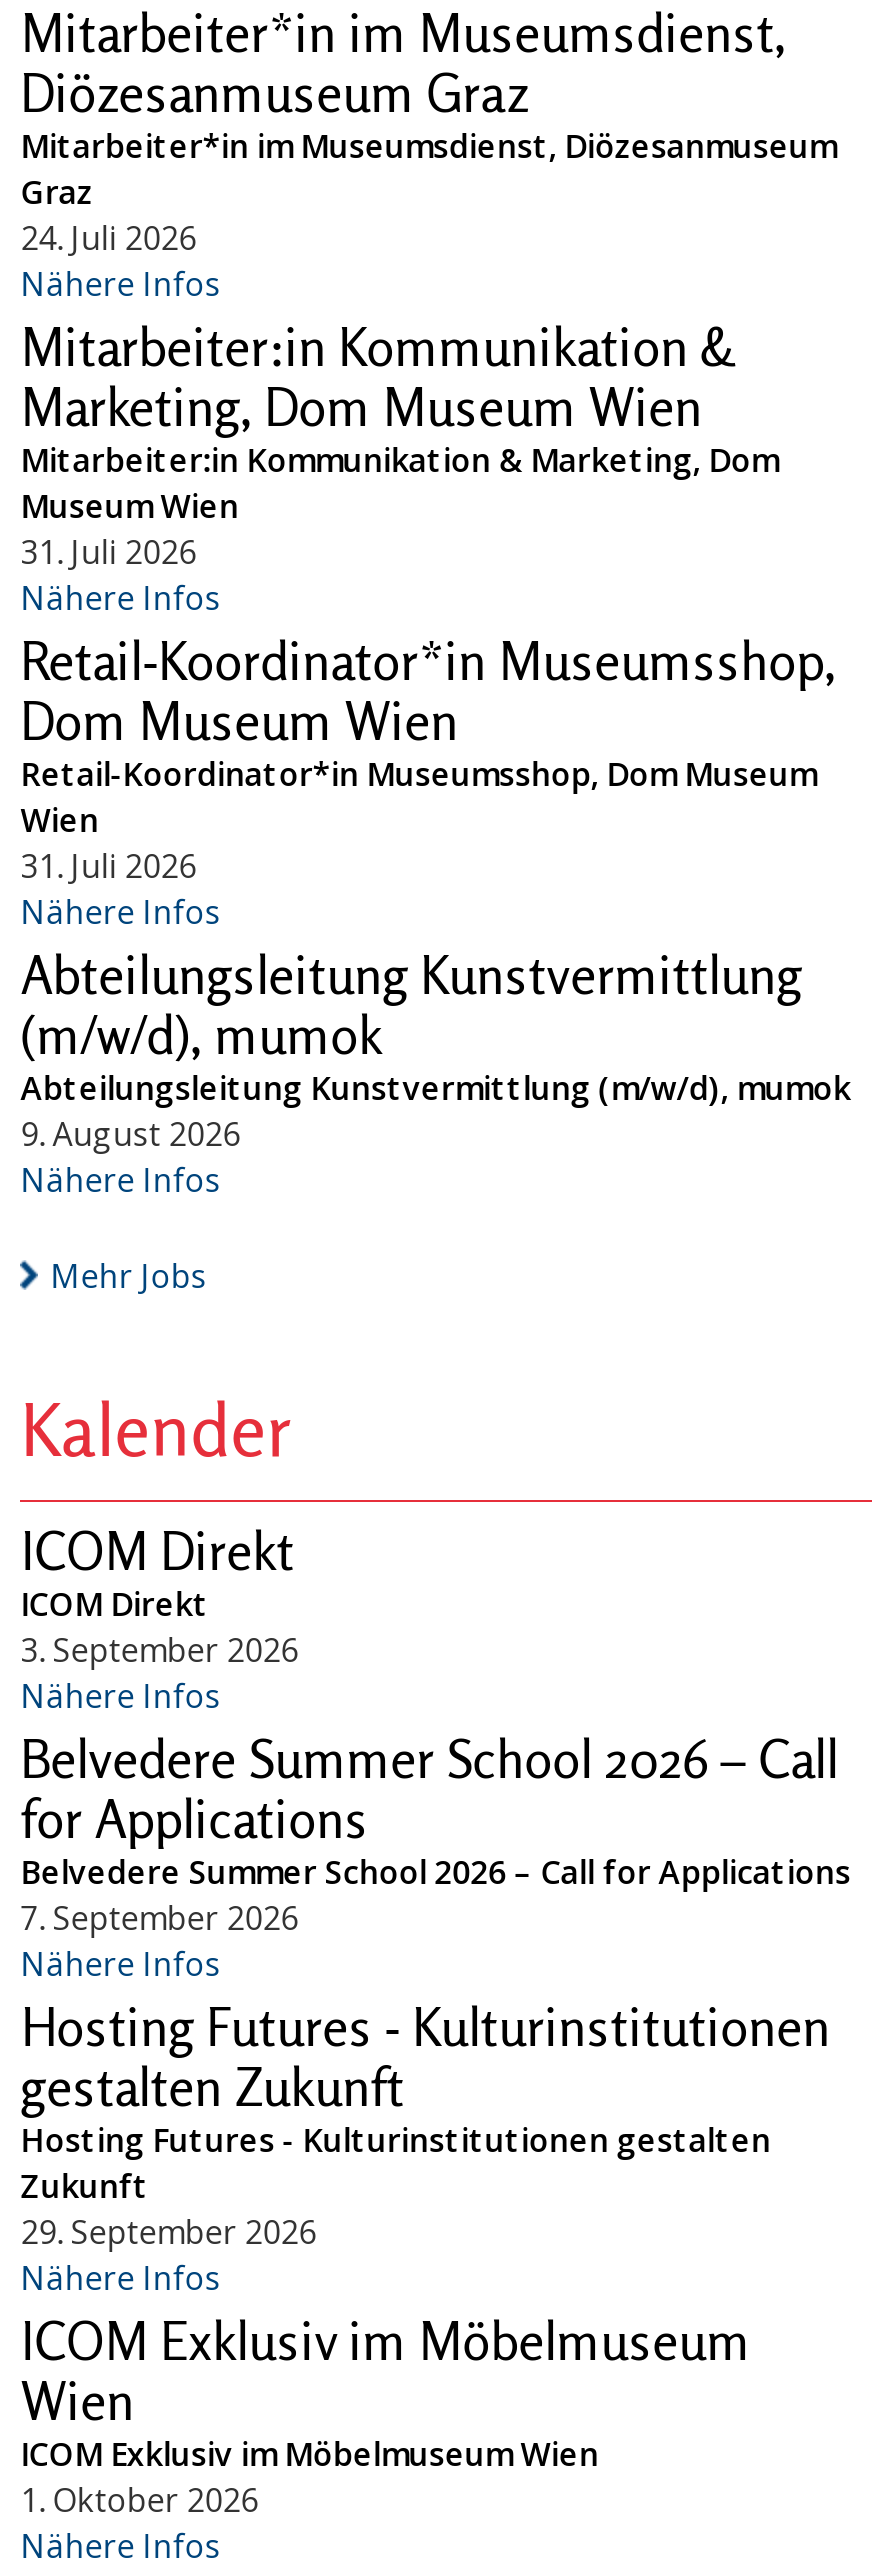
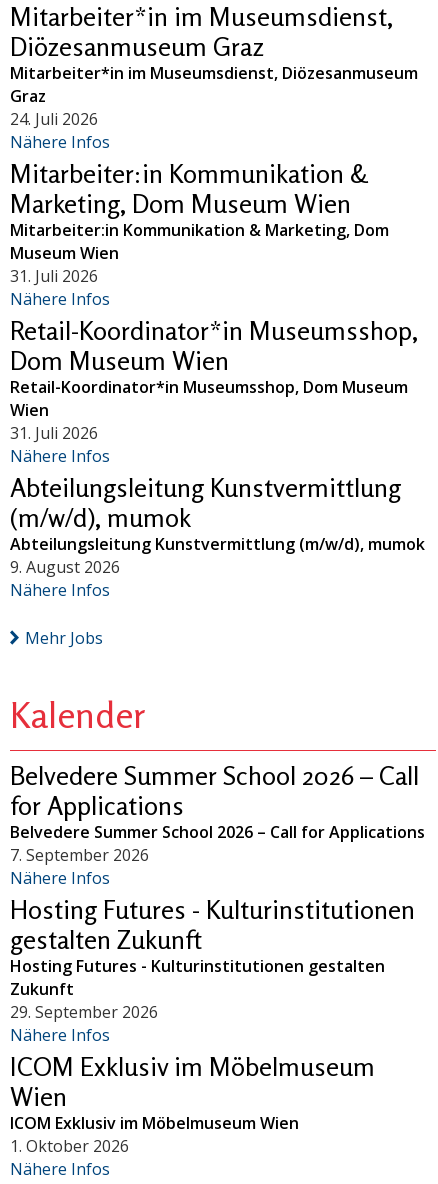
- ICOM Direkt
- ICOM Direkt
- 3. September 2026
- Nähere Infos
